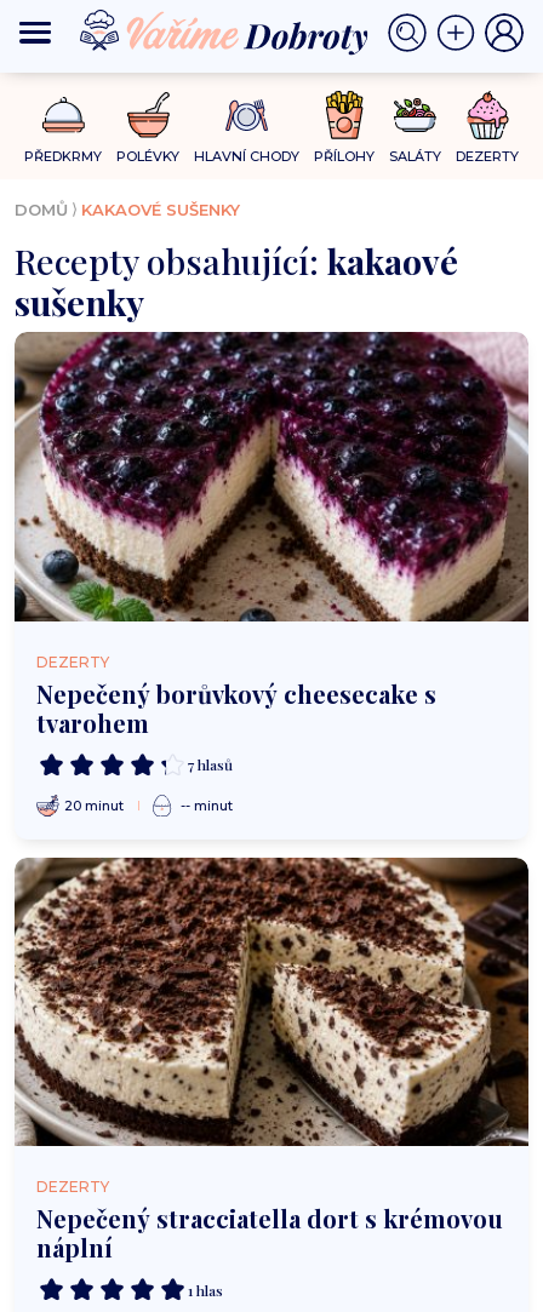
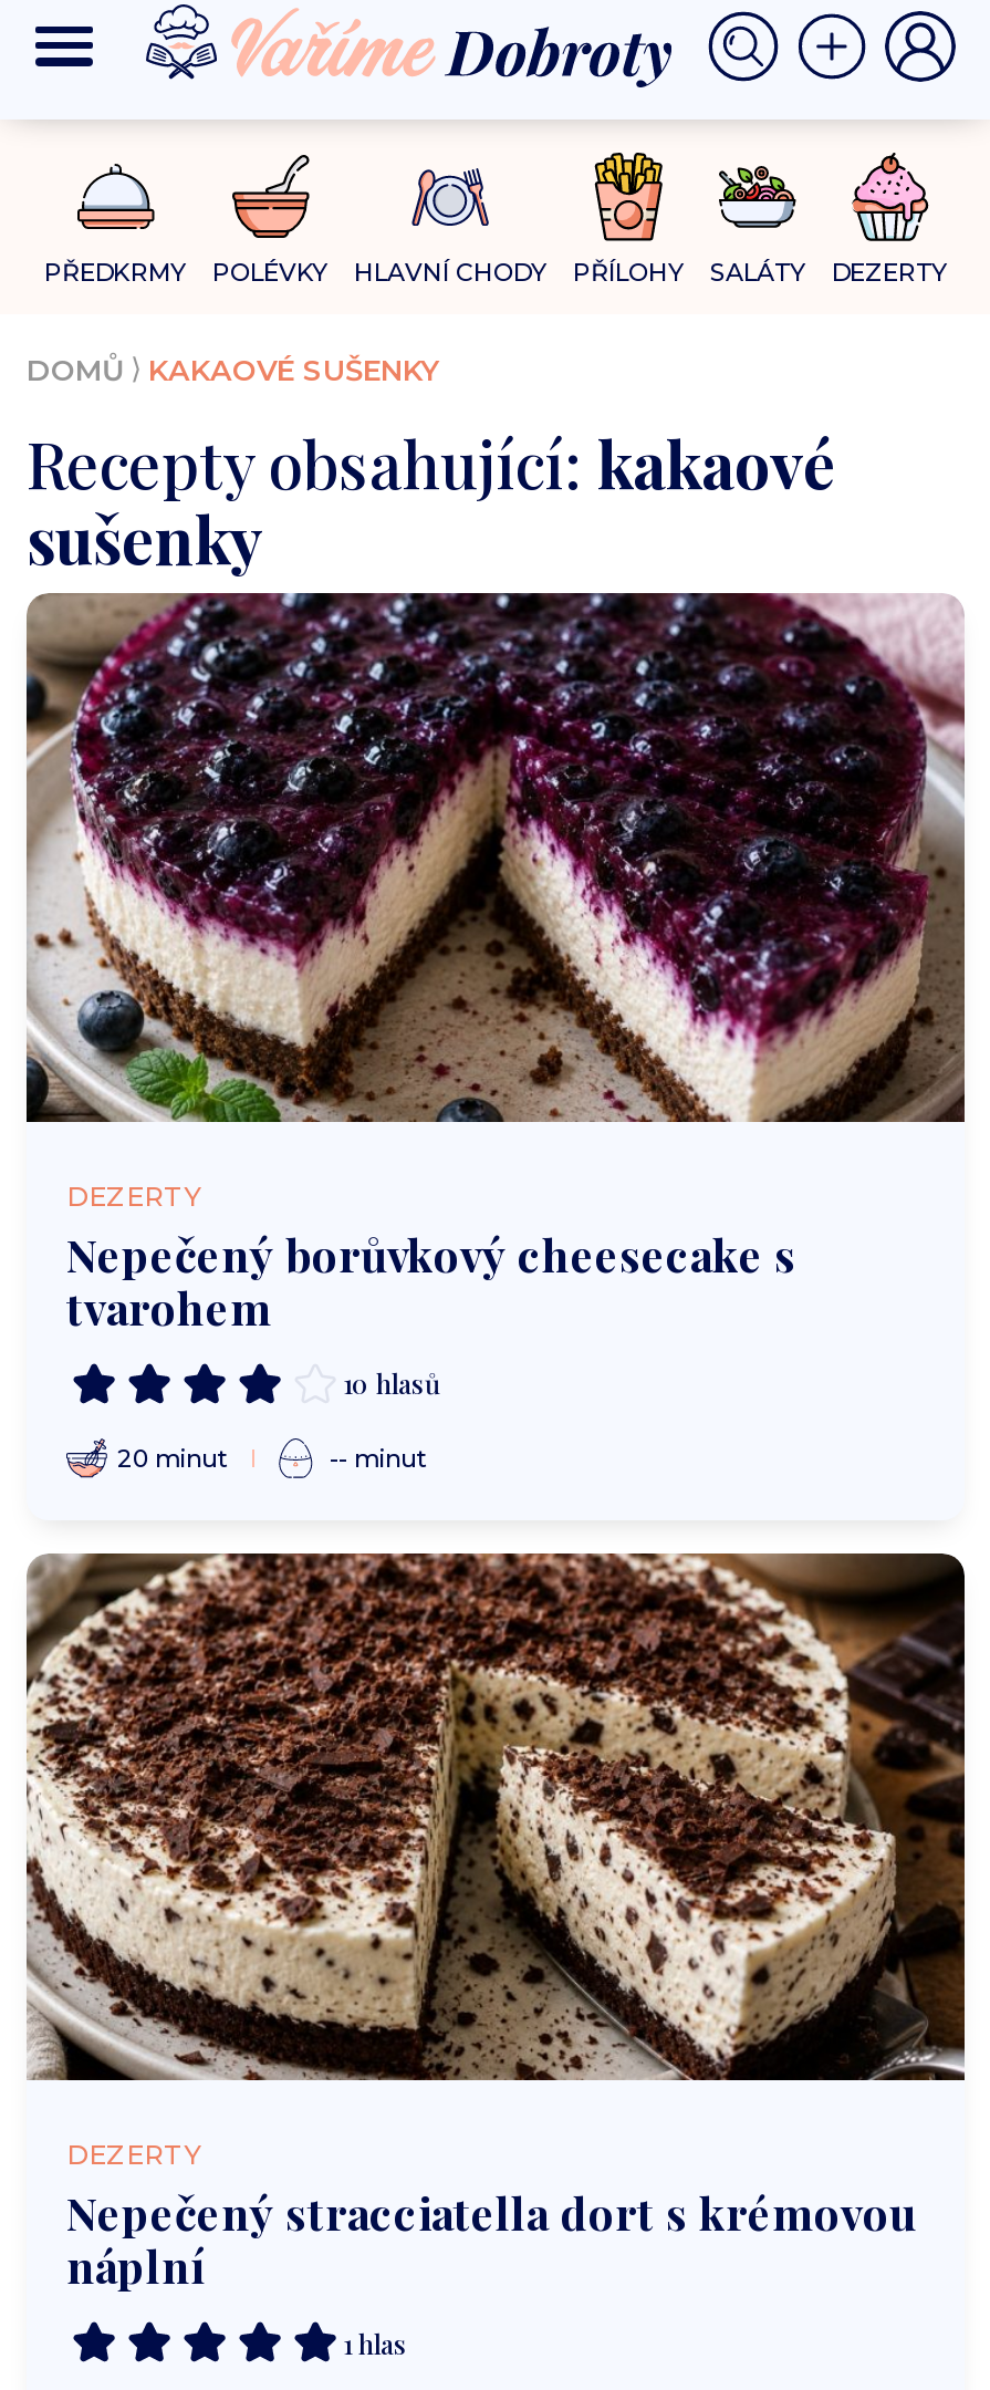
- 7 hlasů
+ 10 hlasů
